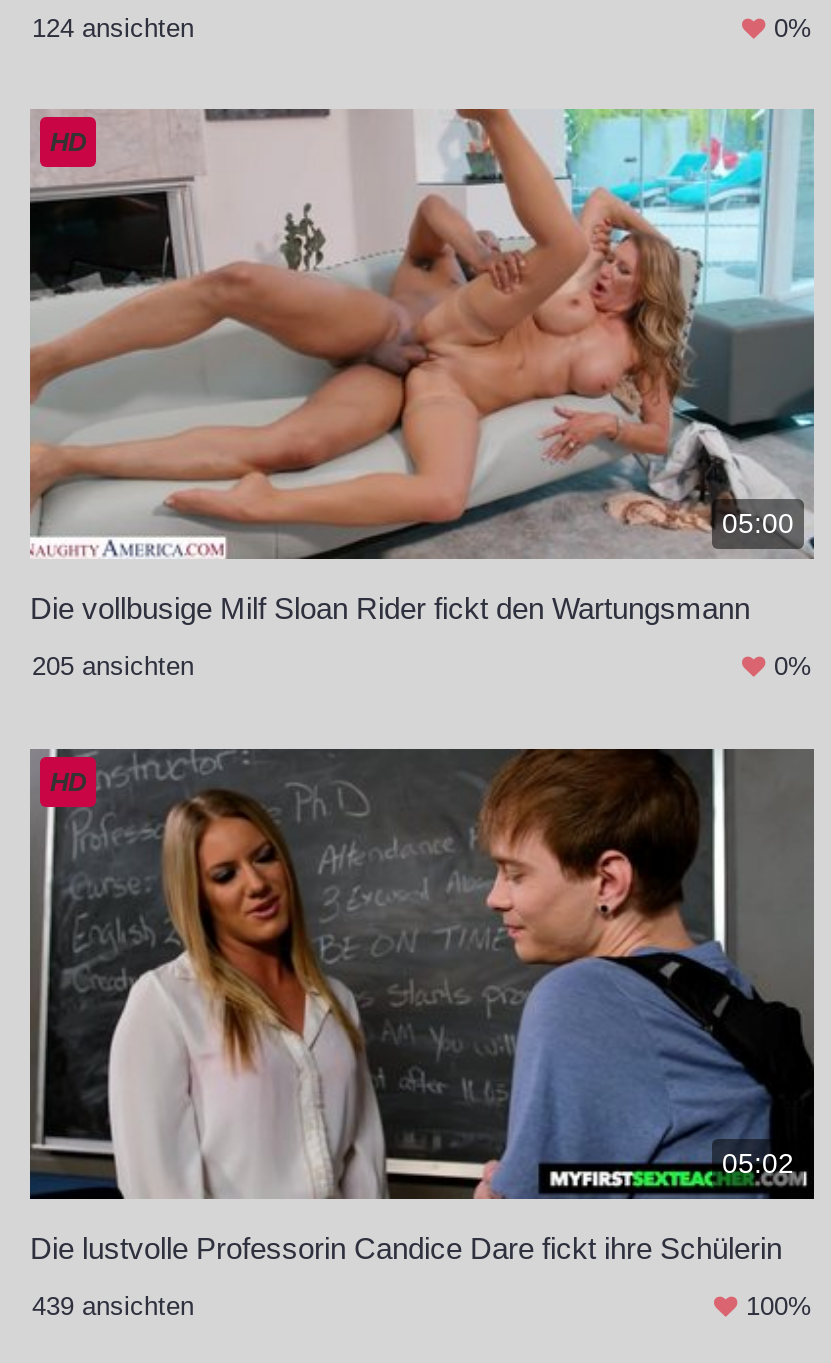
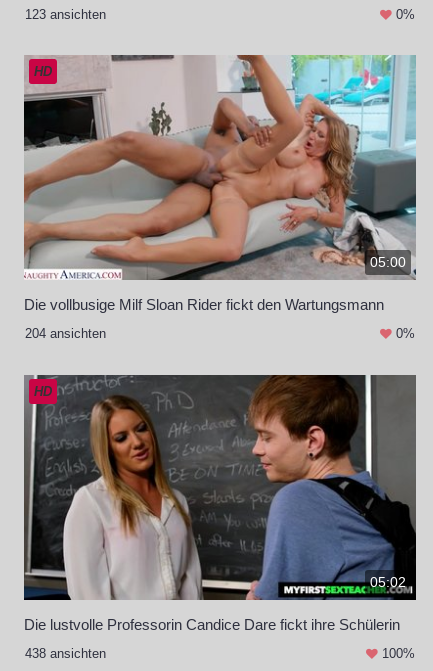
- 124 ansichten
+ 123 ansichten

- 205 ansichten
+ 204 ansichten

- 439 ansichten
+ 438 ansichten
